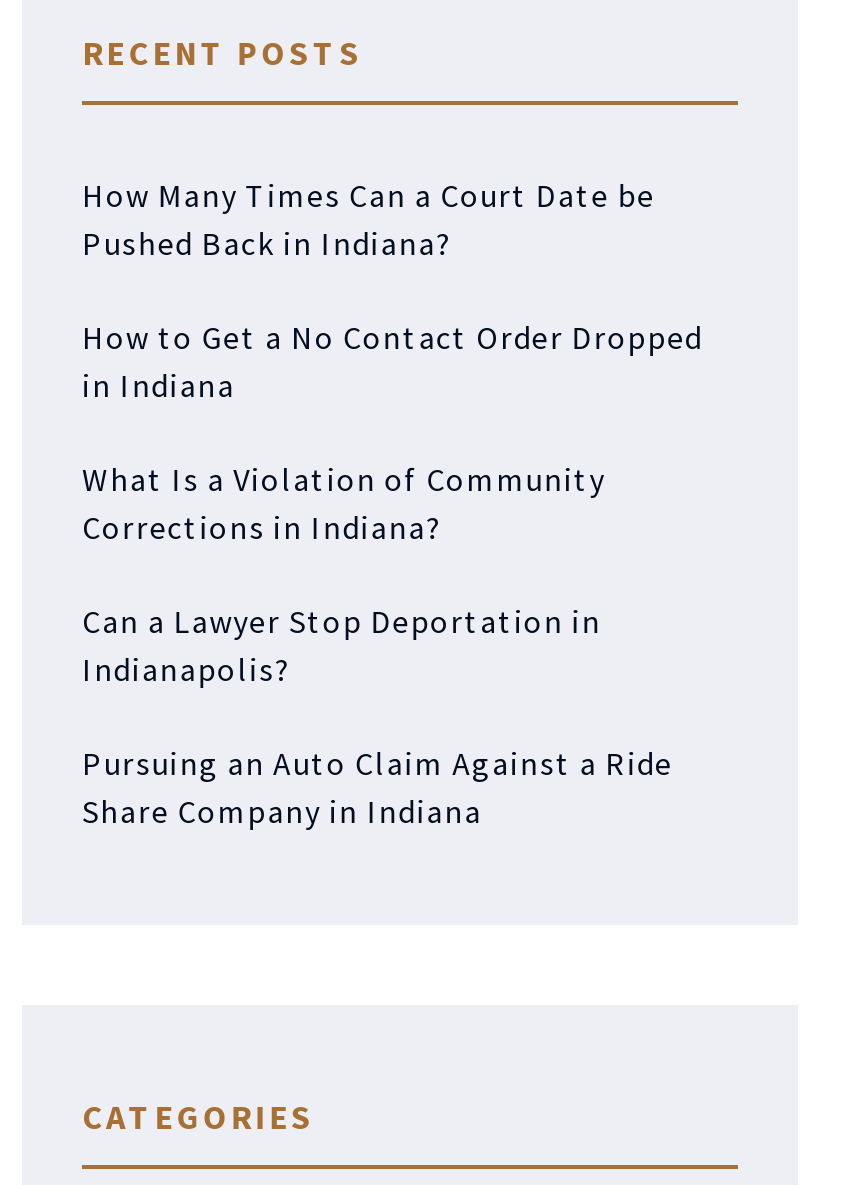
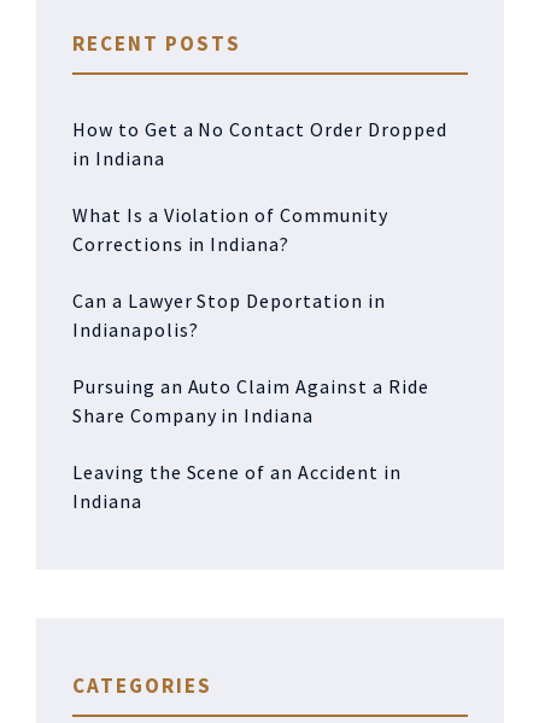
- How Many Times Can a Court Date be
- Pushed Back in Indiana?

moved up: How to Get a No Contact Order Dropped | in Indiana | What Is a Violation of Community | Corrections in Indiana? | Can a Lawyer Stop Deportation in | Indianapolis? | Pursuing an Auto Claim Against a Ride | Share Company in Indiana

+ Leaving the Scene of an Accident in
+ Indiana
